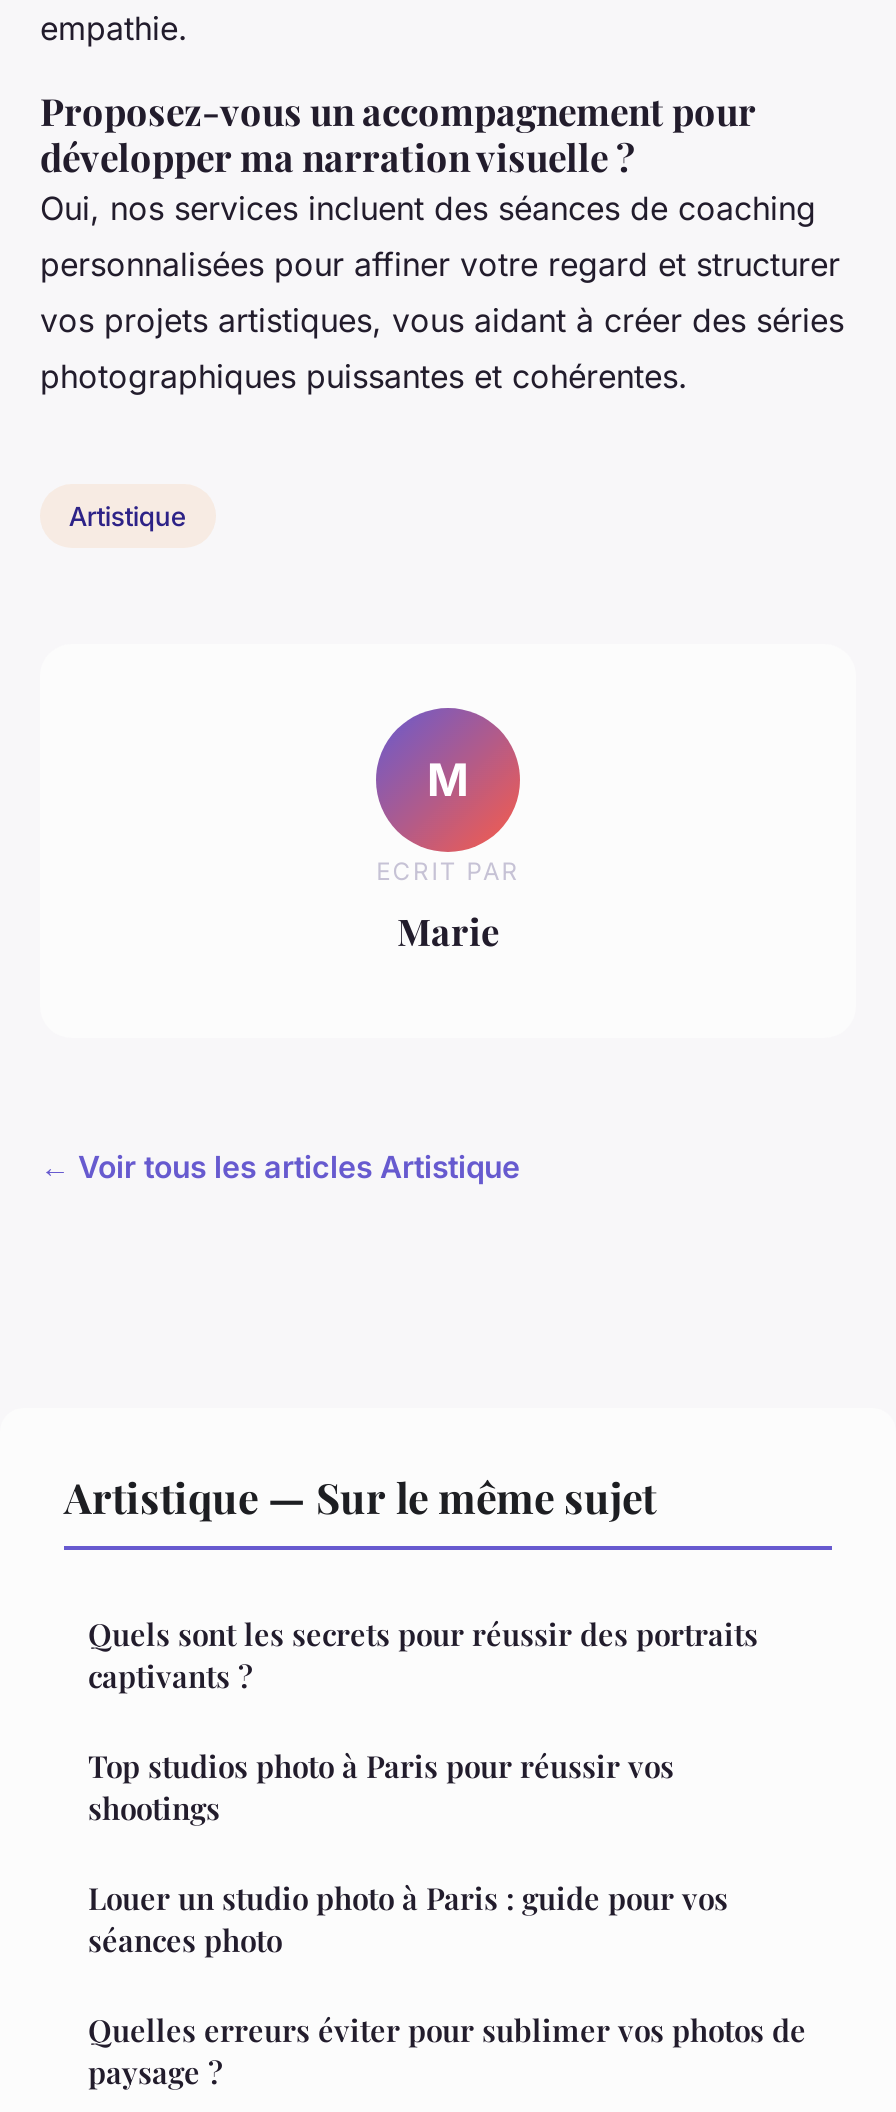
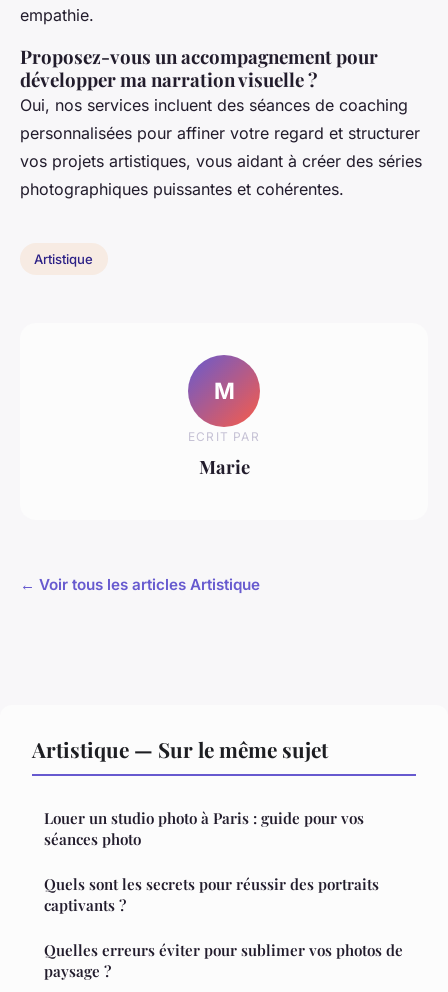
moved down: Quels sont les secrets pour réussir des portraits | captivants ?

- Top studios photo à Paris pour réussir vos
- shootings

moved up: Louer un studio photo à Paris : guide pour vos | séances photo
